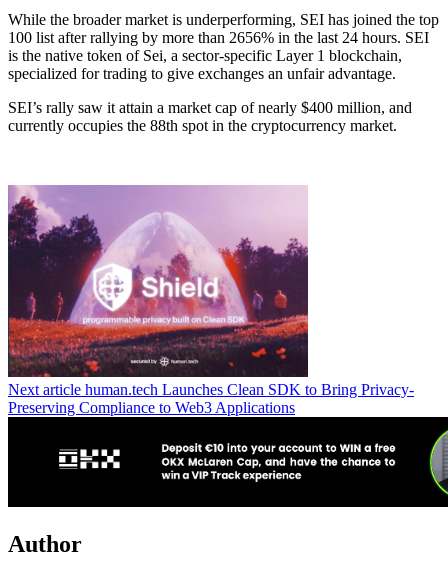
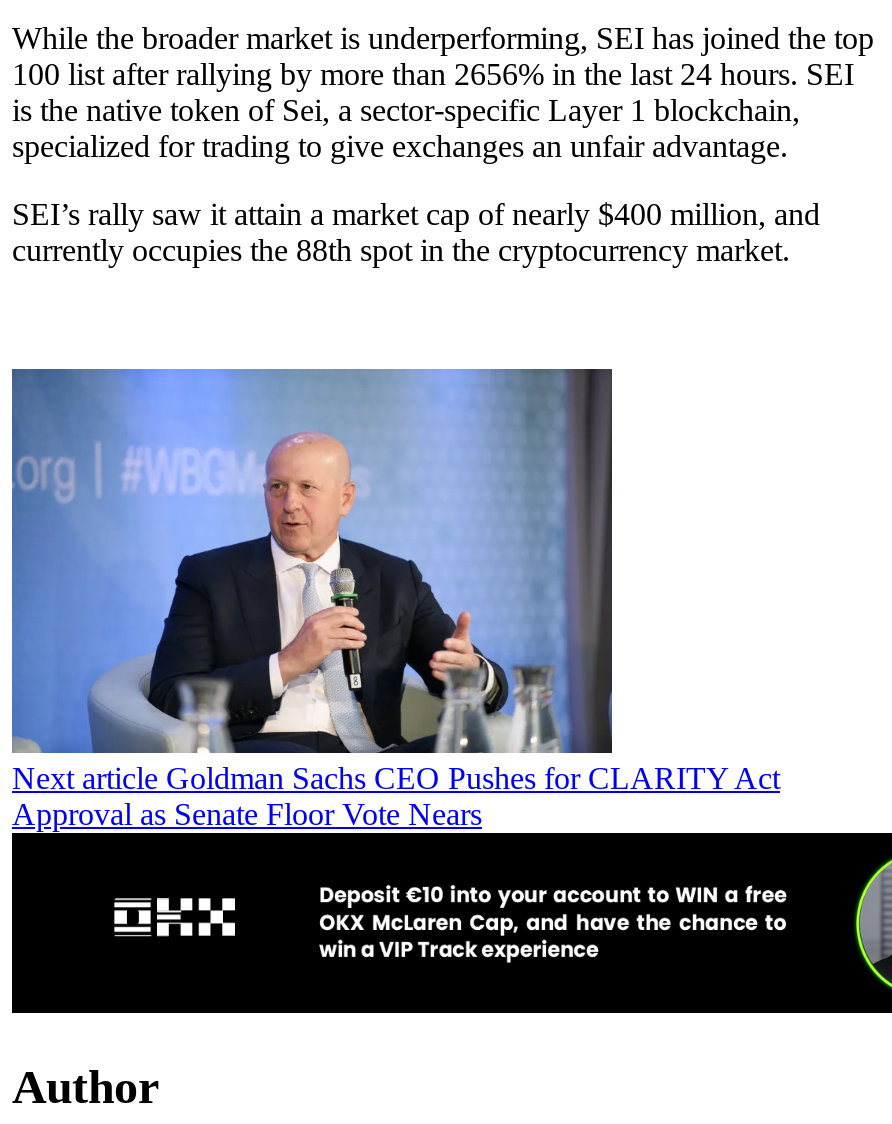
- [image]
- Next article human.tech Launches Clean SDK to Bring Privacy-
- Preserving Compliance to Web3 Applications
+ [image]
+ Next article Goldman Sachs CEO Pushes for CLARITY Act
+ Approval as Senate Floor Vote Nears
